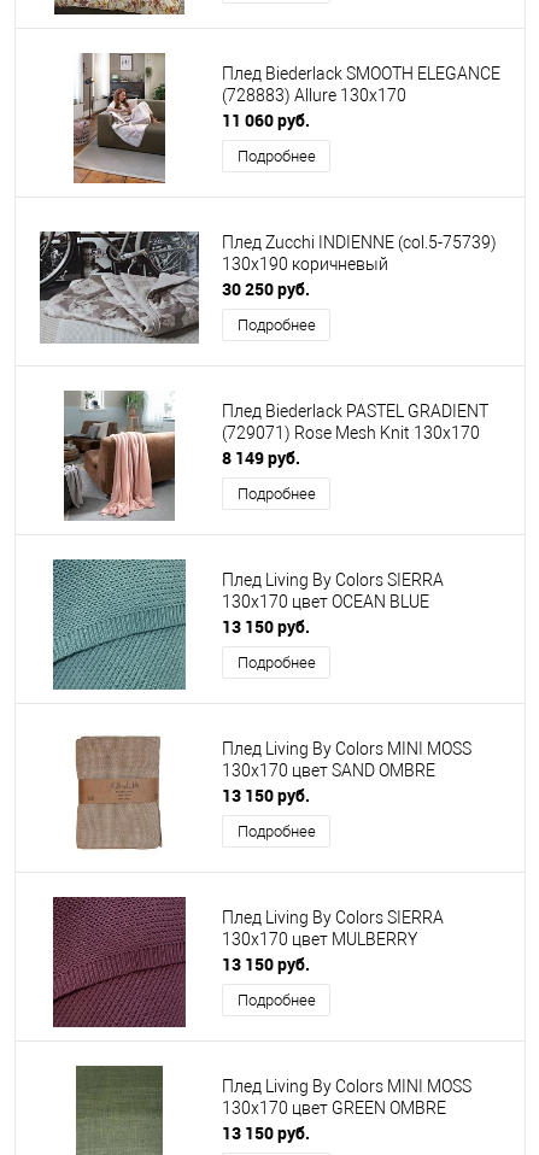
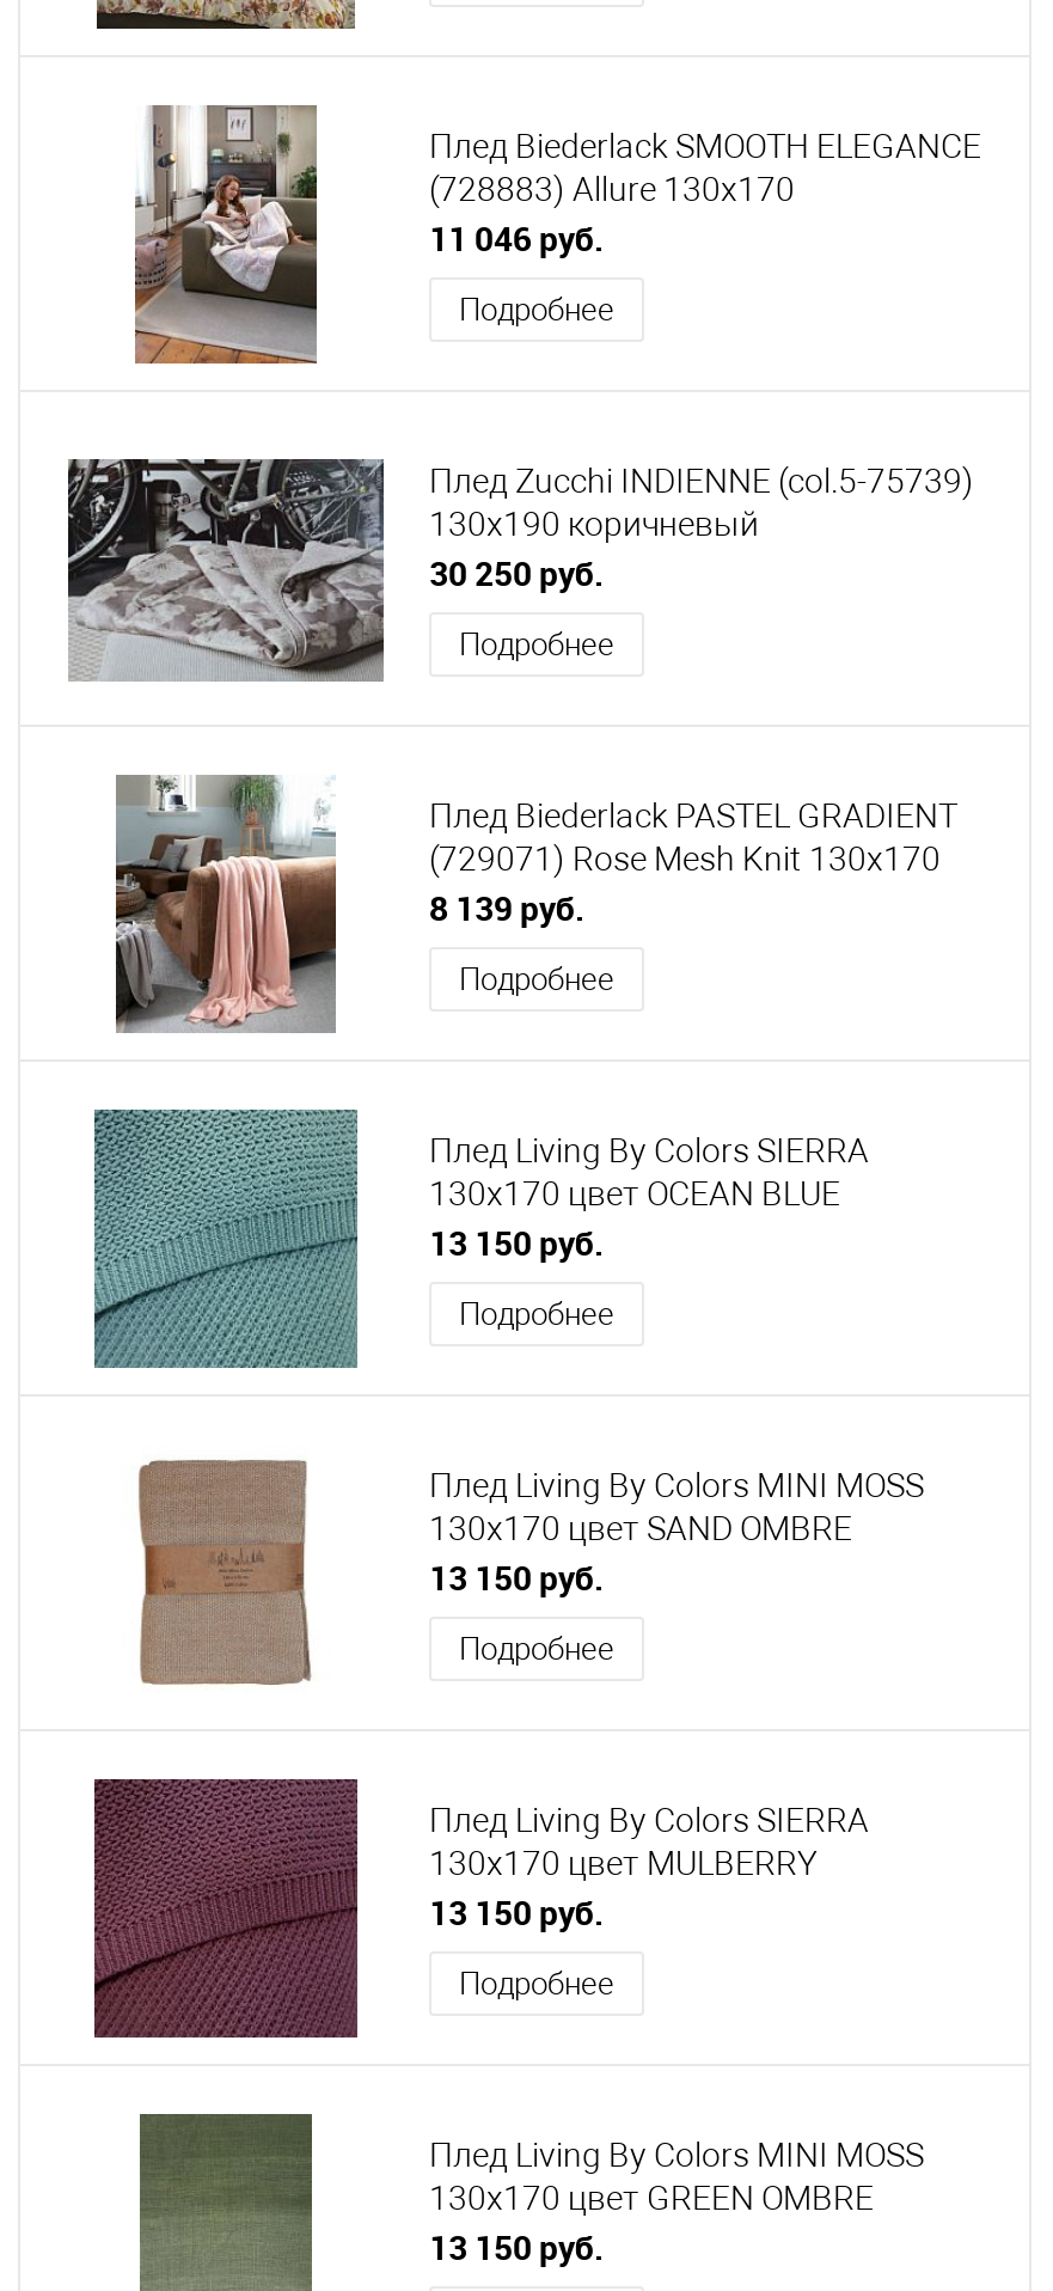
- 11 060 руб.
+ 11 046 руб.

- 8 149 руб.
+ 8 139 руб.
